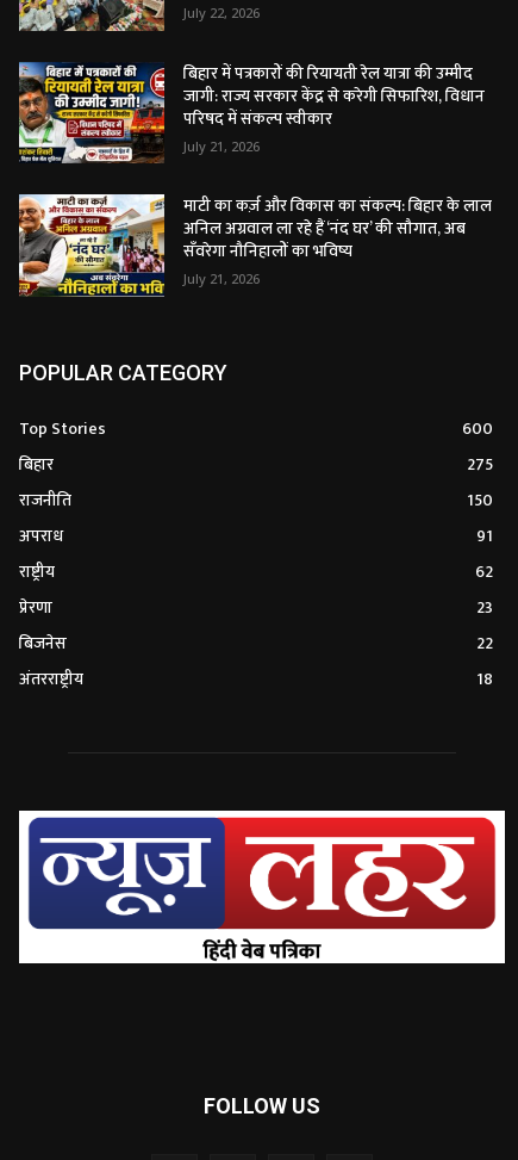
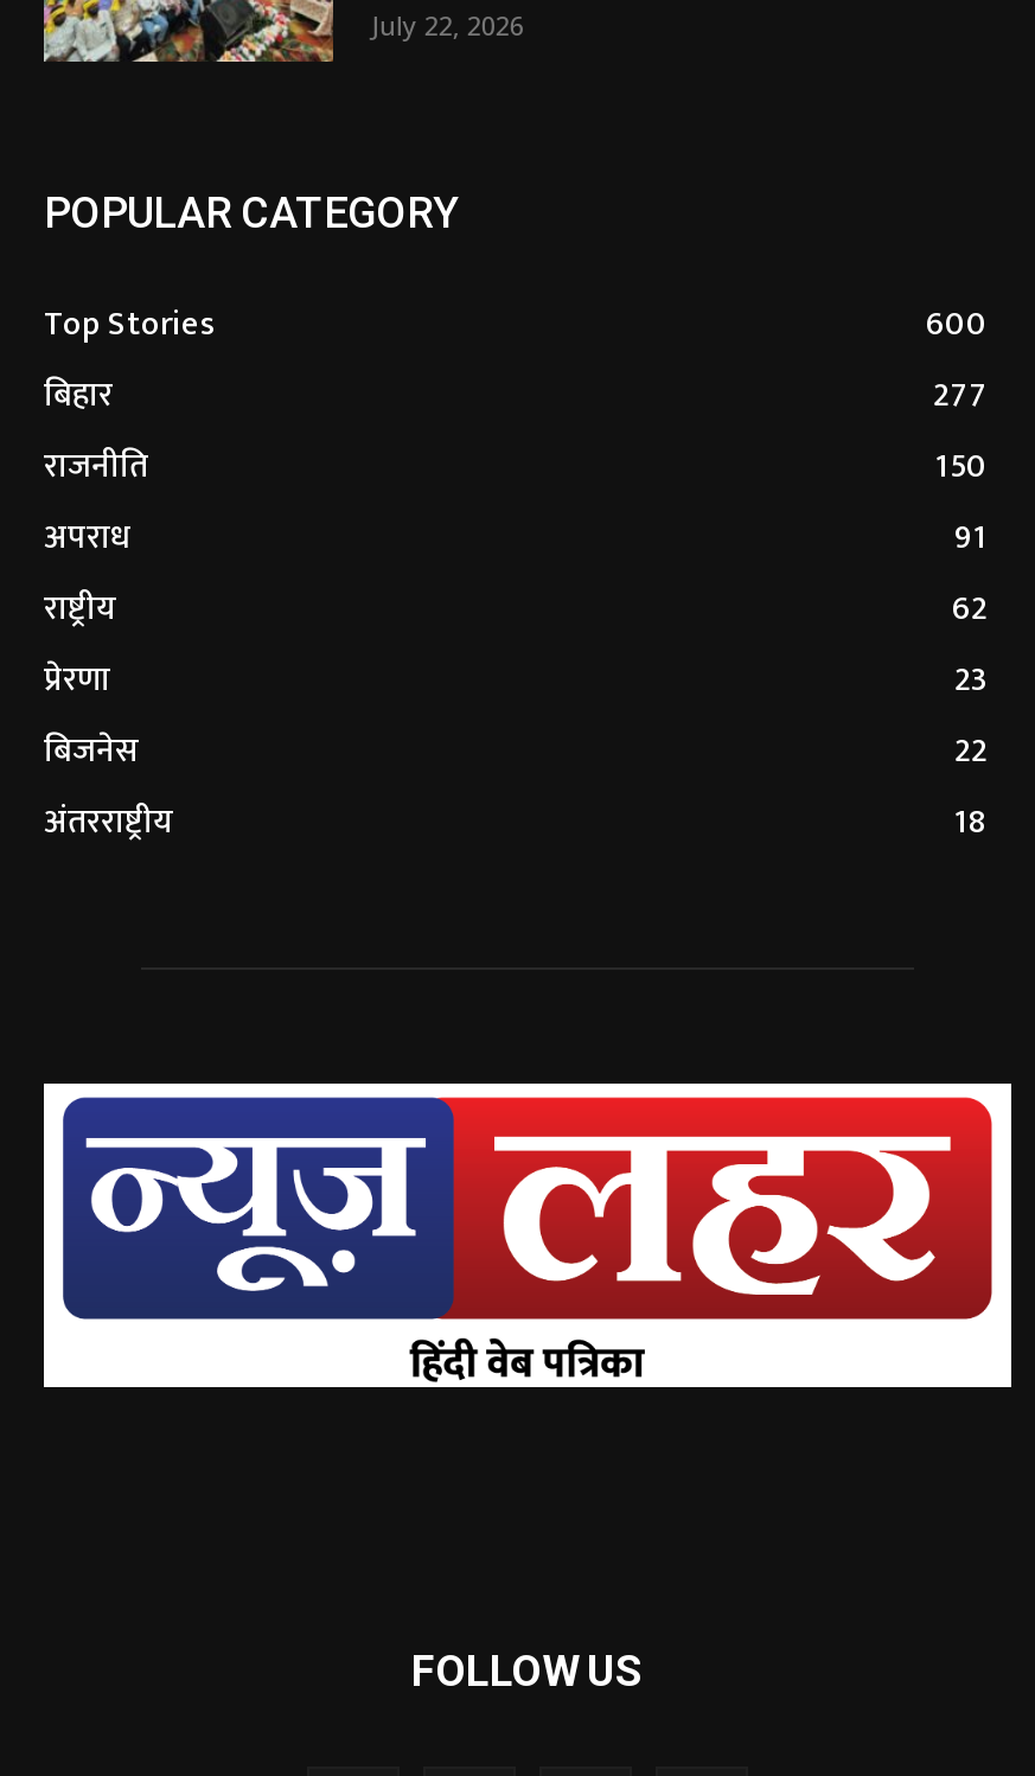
- [image]
- बिहार में पत्रकारों की रियायती रेल यात्रा की उम्मीद
- जागी: राज्य सरकार केंद्र से करेगी सिफारिश, विधान
- परिषद में संकल्प स्वीकार
- July 21, 2026
- माटी का कर्ज़ और विकास का संकल्प: बिहार के लाल
- अनिल अग्रवाल ला रहे हैं ‘नंद घर’ की सौगात, अब
- सँवरेगा नौनिहालों का भविष्य
- July 21, 2026

- [image]

- 275
+ 277
